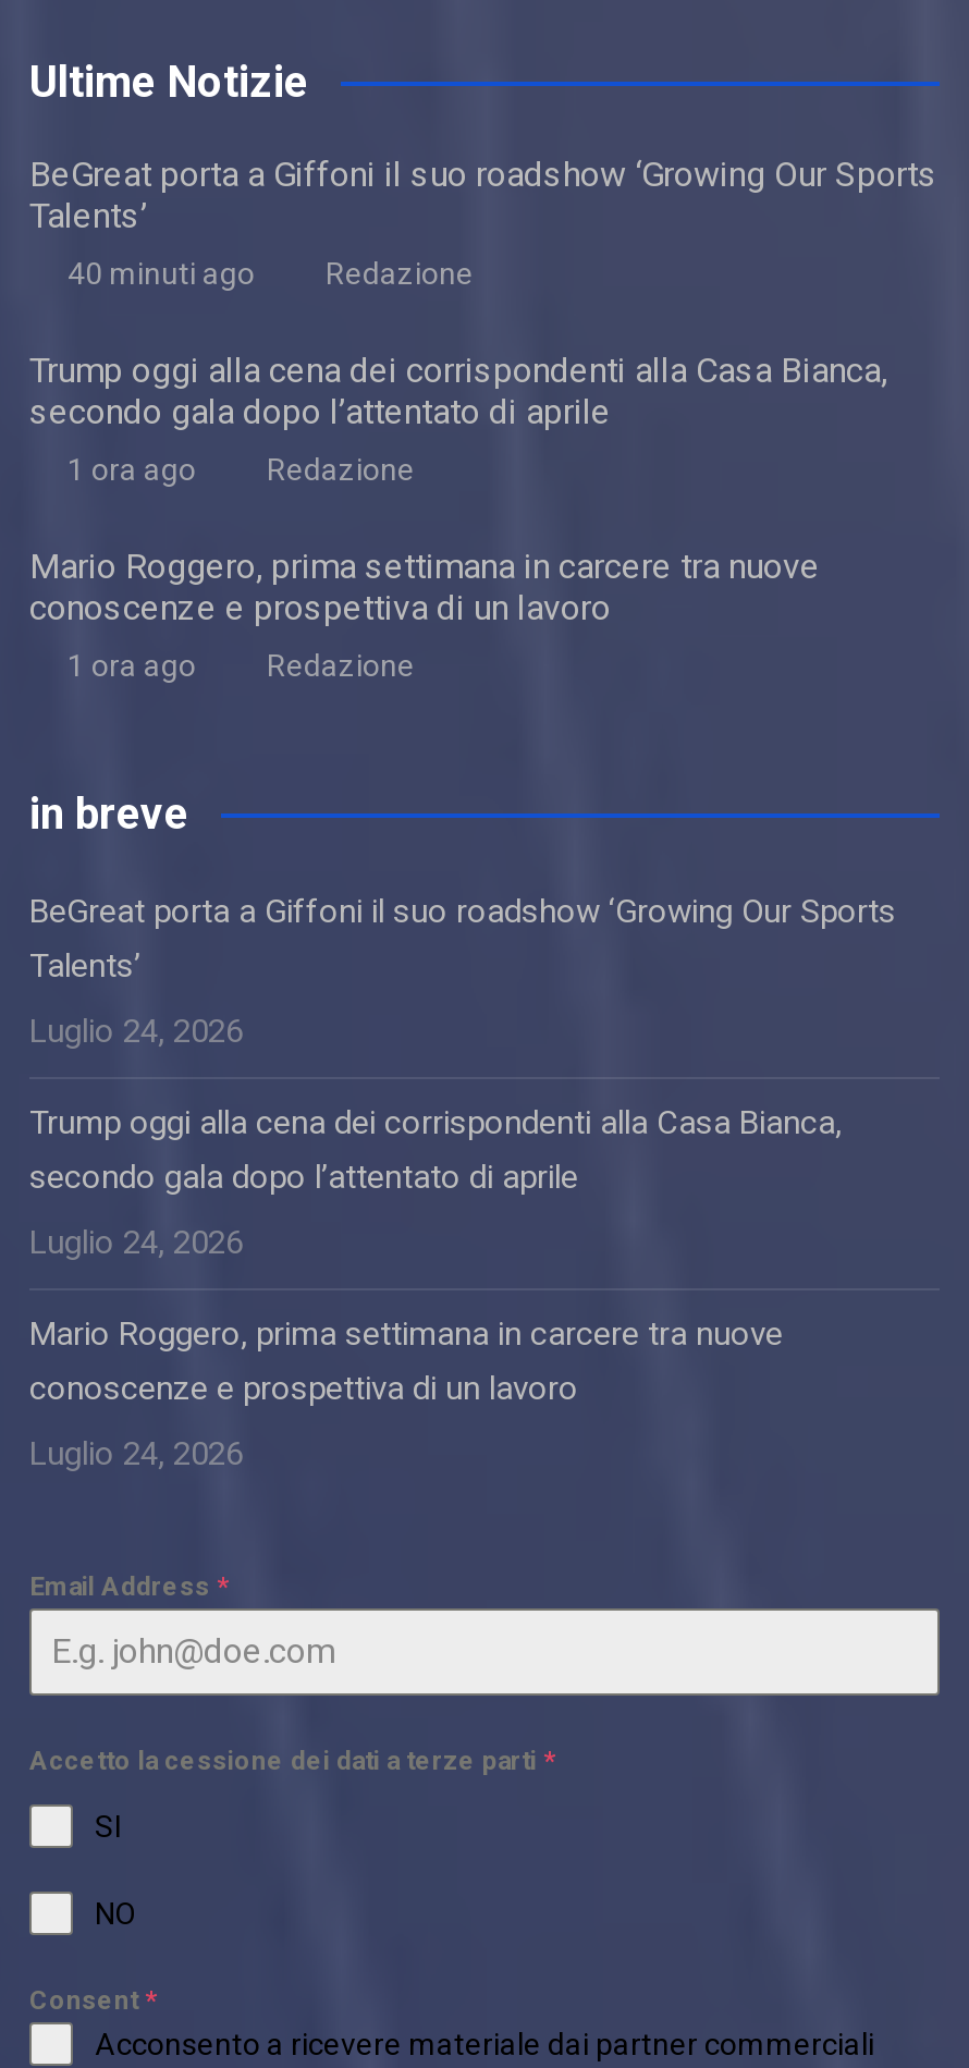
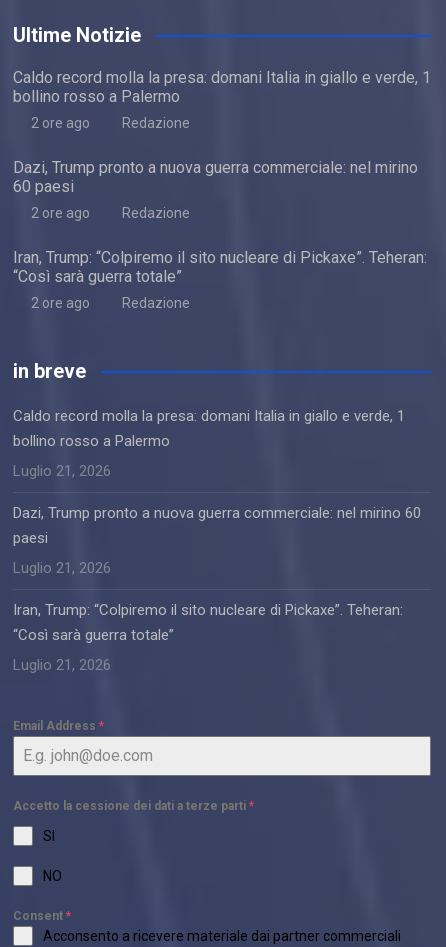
- BeGreat porta a Giffoni il suo roadshow ‘Growing Our Sports
- Talents’
+ Caldo record molla la presa: domani Italia in giallo e verde, 1
+ bollino rosso a Palermo

- 40 minuti ago
+ 2 ore ago

- Trump oggi alla cena dei corrispondenti alla Casa Bianca,
- secondo gala dopo l’attentato di aprile
+ Dazi, Trump pronto a nuova guerra commerciale: nel mirino
+ 60 paesi

- 1 ora ago
+ 2 ore ago

- Mario Roggero, prima settimana in carcere tra nuove
- conoscenze e prospettiva di un lavoro
+ Iran, Trump: “Colpiremo il sito nucleare di Pickaxe”. Teheran:
+ “Così sarà guerra totale”

- 1 ora ago
+ 2 ore ago

- BeGreat porta a Giffoni il suo roadshow ‘Growing Our Sports
- Talents’
+ Caldo record molla la presa: domani Italia in giallo e verde, 1
+ bollino rosso a Palermo

- Luglio 24, 2026
+ Luglio 21, 2026

- Trump oggi alla cena dei corrispondenti alla Casa Bianca,
- secondo gala dopo l’attentato di aprile
+ Dazi, Trump pronto a nuova guerra commerciale: nel mirino 60
+ paesi

- Luglio 24, 2026
+ Luglio 21, 2026

- Mario Roggero, prima settimana in carcere tra nuove
- conoscenze e prospettiva di un lavoro
+ Iran, Trump: “Colpiremo il sito nucleare di Pickaxe”. Teheran:
+ “Così sarà guerra totale”

- Luglio 24, 2026
+ Luglio 21, 2026
